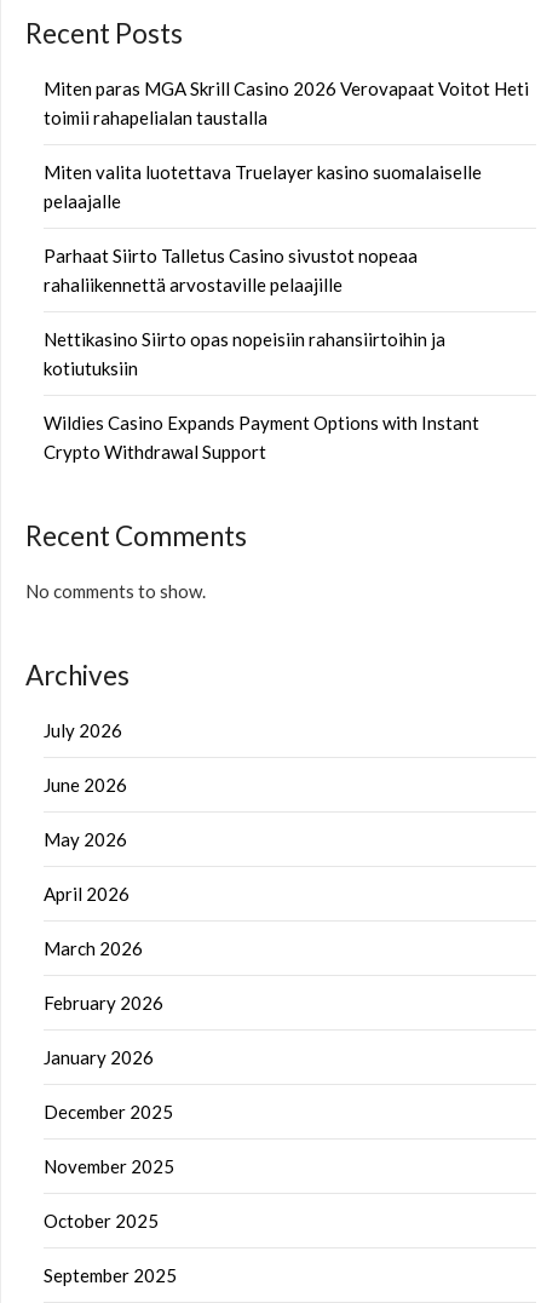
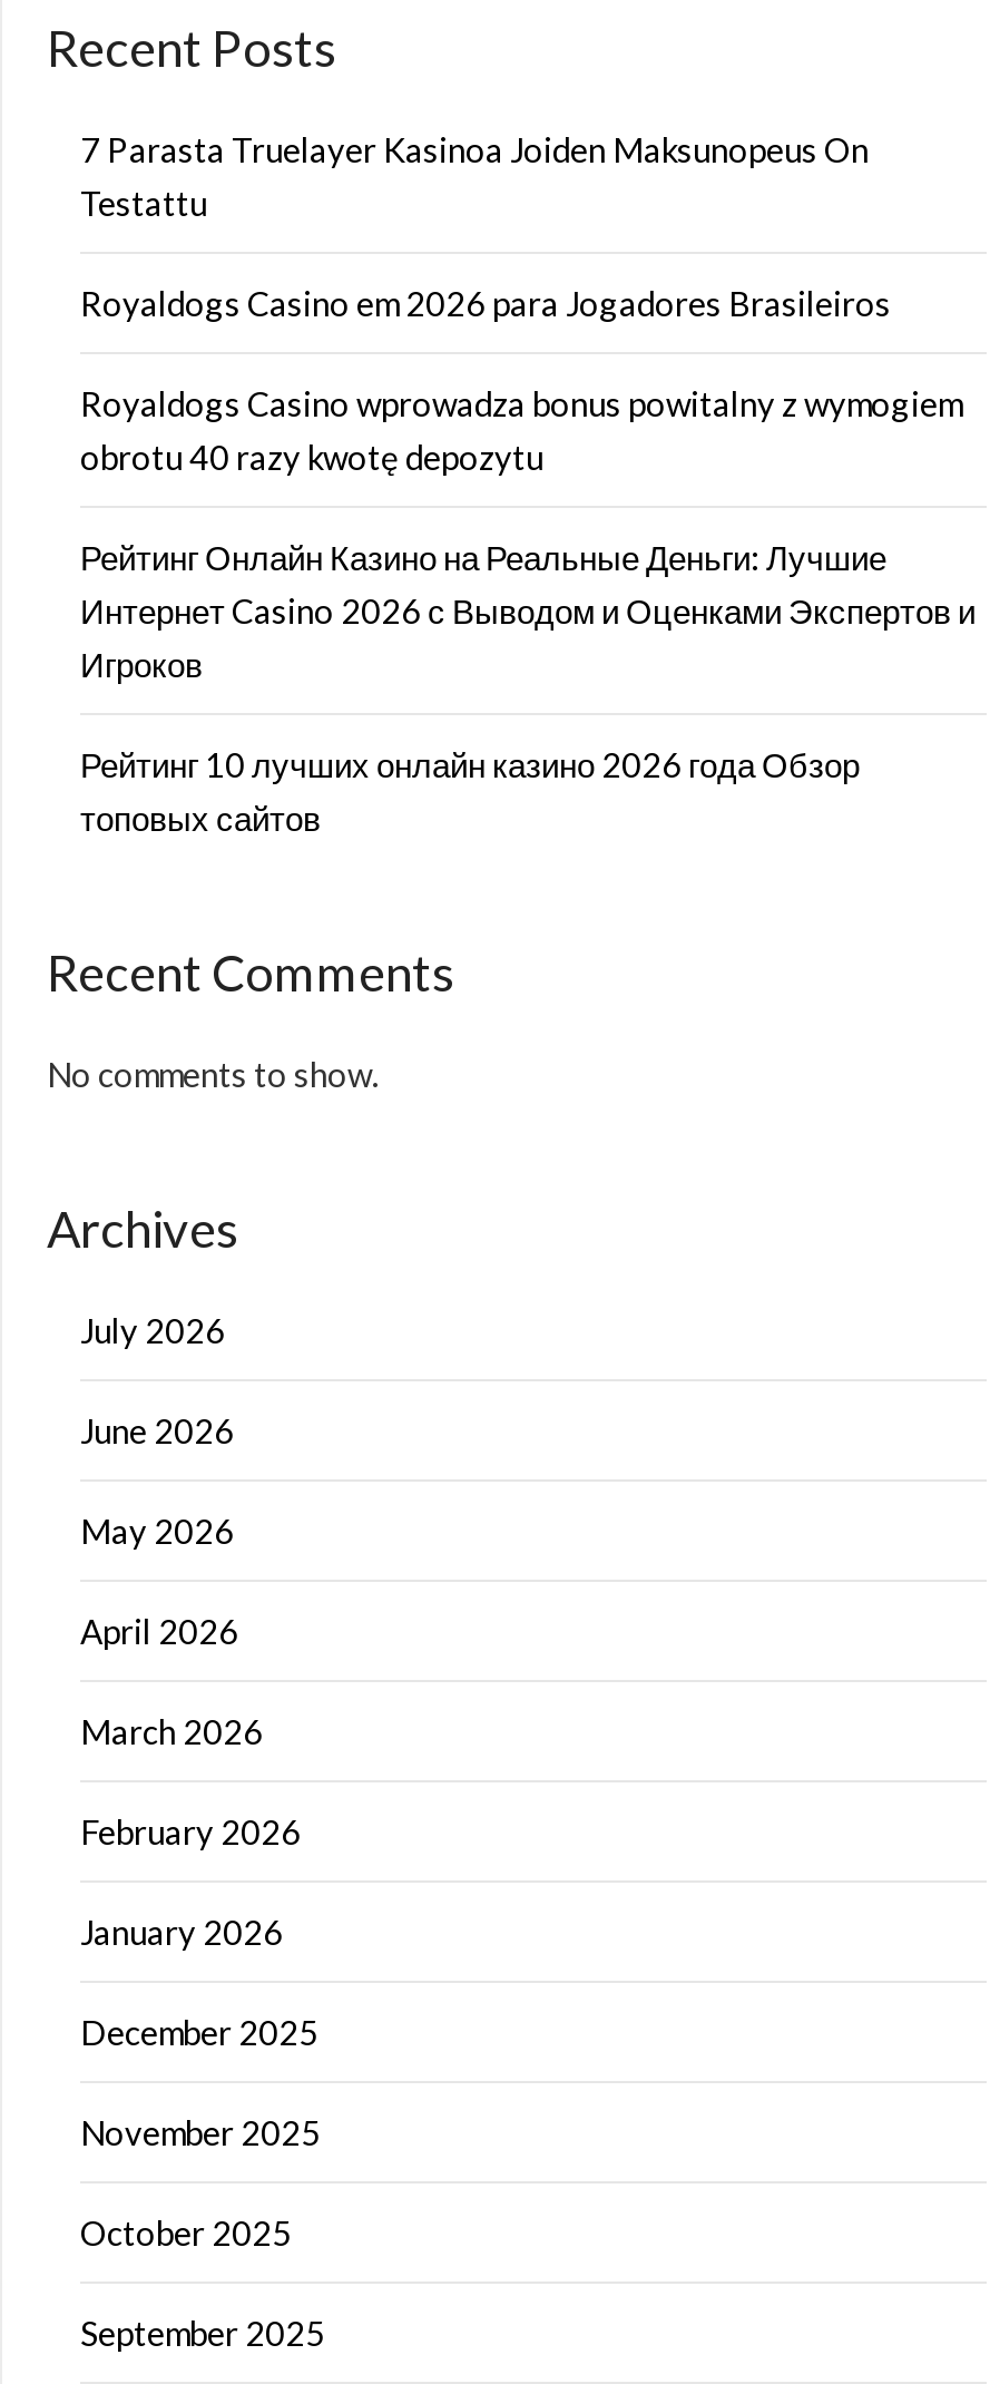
- Miten paras MGA Skrill Casino 2026 Verovapaat Voitot Heti
- toimii rahapelialan taustalla
+ 7 Parasta Truelayer Kasinoa Joiden Maksunopeus On
+ Testattu

- Miten valita luotettava Truelayer kasino suomalaiselle
- pelaajalle
+ Royaldogs Casino em 2026 para Jogadores Brasileiros

- Parhaat Siirto Talletus Casino sivustot nopeaa
- rahaliikennettä arvostaville pelaajille
+ Royaldogs Casino wprowadza bonus powitalny z wymogiem
+ obrotu 40 razy kwotę depozytu

- Nettikasino Siirto opas nopeisiin rahansiirtoihin ja
- kotiutuksiin
+ Рейтинг Онлайн Казино на Реальные Деньги: Лучшие
+ Интернет Casino 2026 с Выводом и Оценками Экспертов и
+ Игроков

- Wildies Casino Expands Payment Options with Instant
- Crypto Withdrawal Support
+ Рейтинг 10 лучших онлайн казино 2026 года Обзор
+ топовых сайтов
